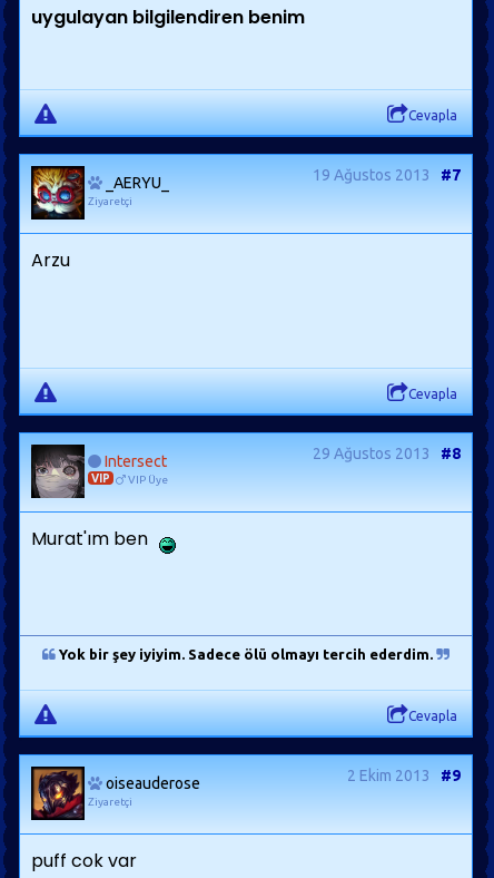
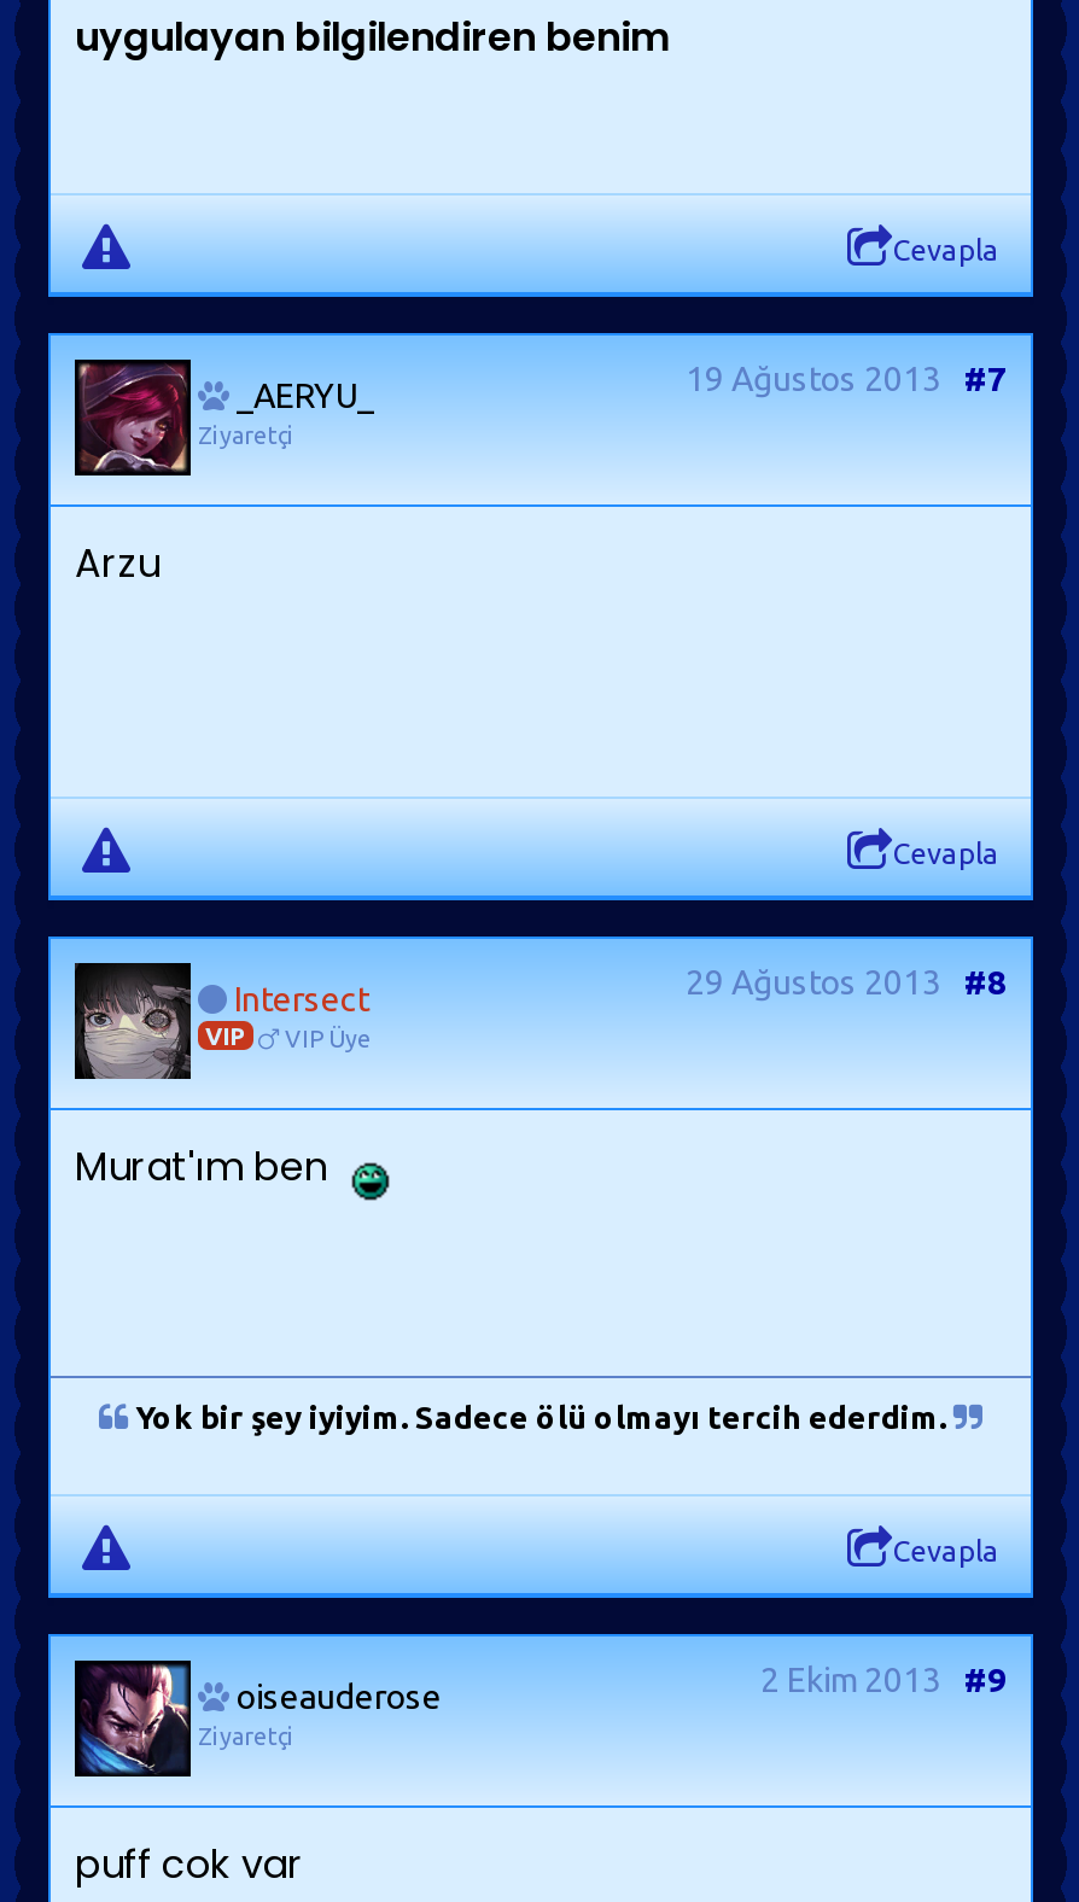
- [image]
+ [image]

- [image]
+ [image]
